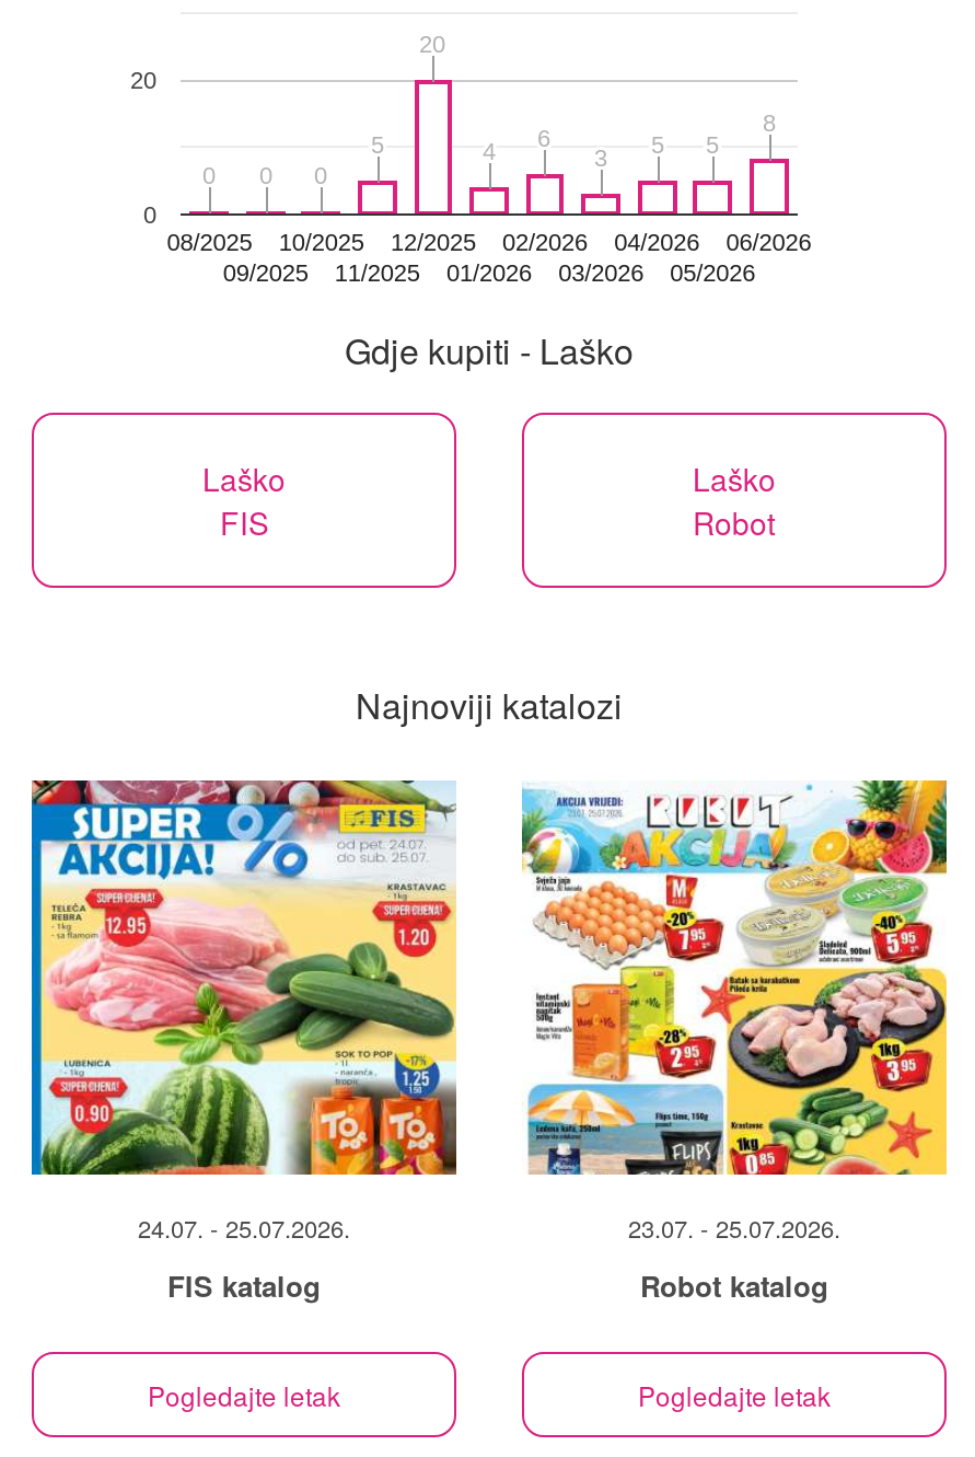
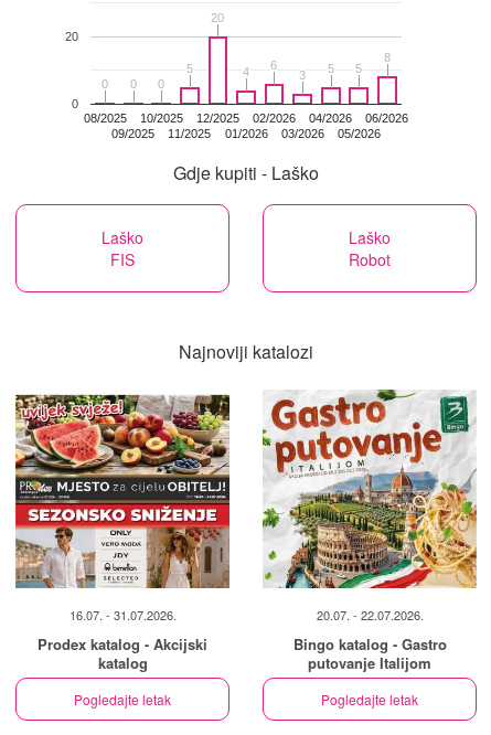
- [image]
- 24.07. - 25.07.2026.
+ [image]
+ 16.07. - 31.07.2026.

- [image]
- 23.07. - 25.07.2026.
+ [image]
+ 20.07. - 22.07.2026.

- FIS katalog
+ Prodex katalog - Akcijski
+ katalog

- Robot katalog
+ Bingo katalog - Gastro
+ putovanje Italijom
